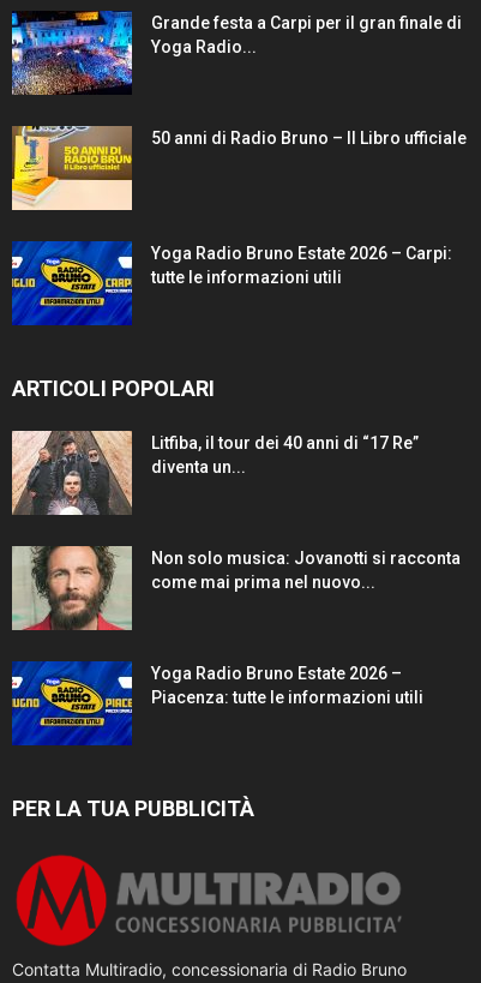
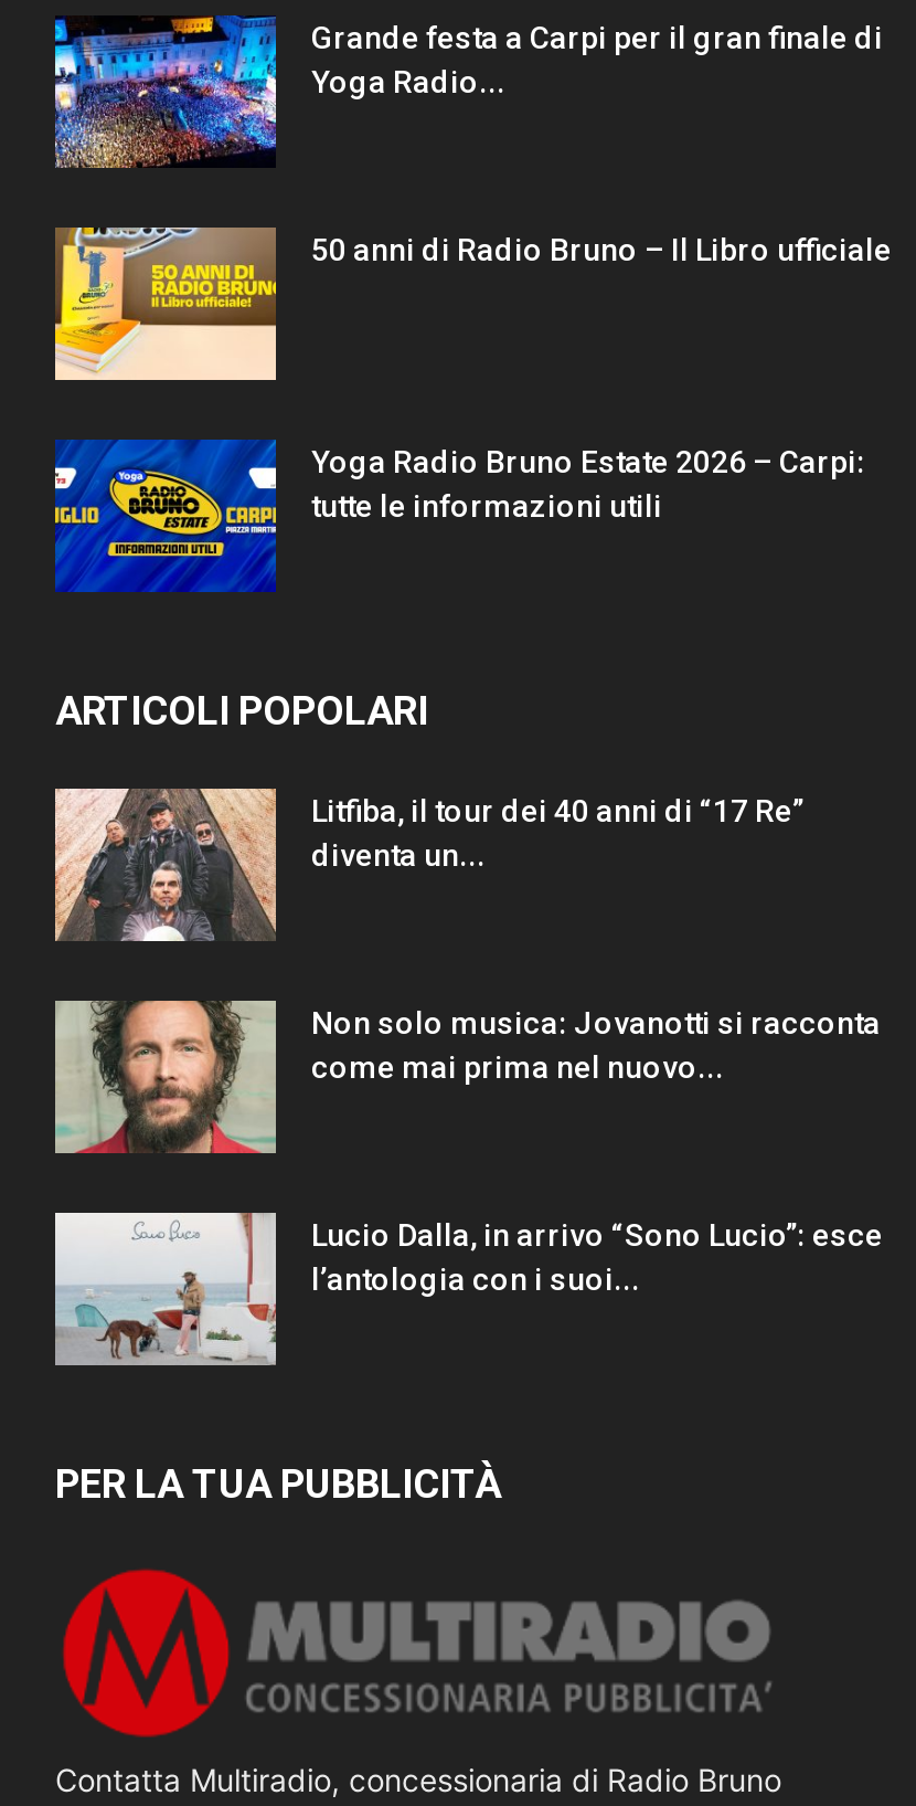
- [image]
- Yoga Radio Bruno Estate 2026 –
- Piacenza: tutte le informazioni utili
+ [image]
+ Lucio Dalla, in arrivo “Sono Lucio”: esce
+ l’antologia con i suoi...
